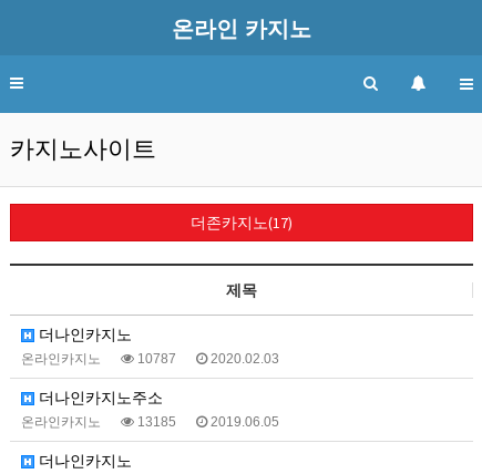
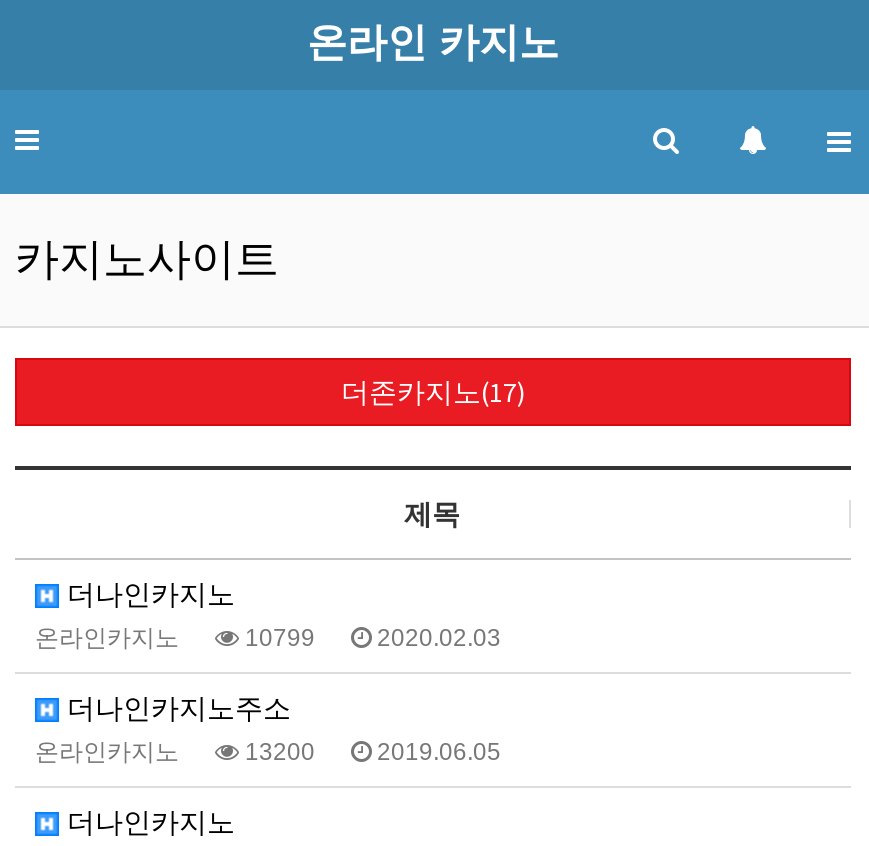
- 10787 2020.02.03
+ 10799 2020.02.03

- 13185 2019.06.05
+ 13200 2019.06.05
